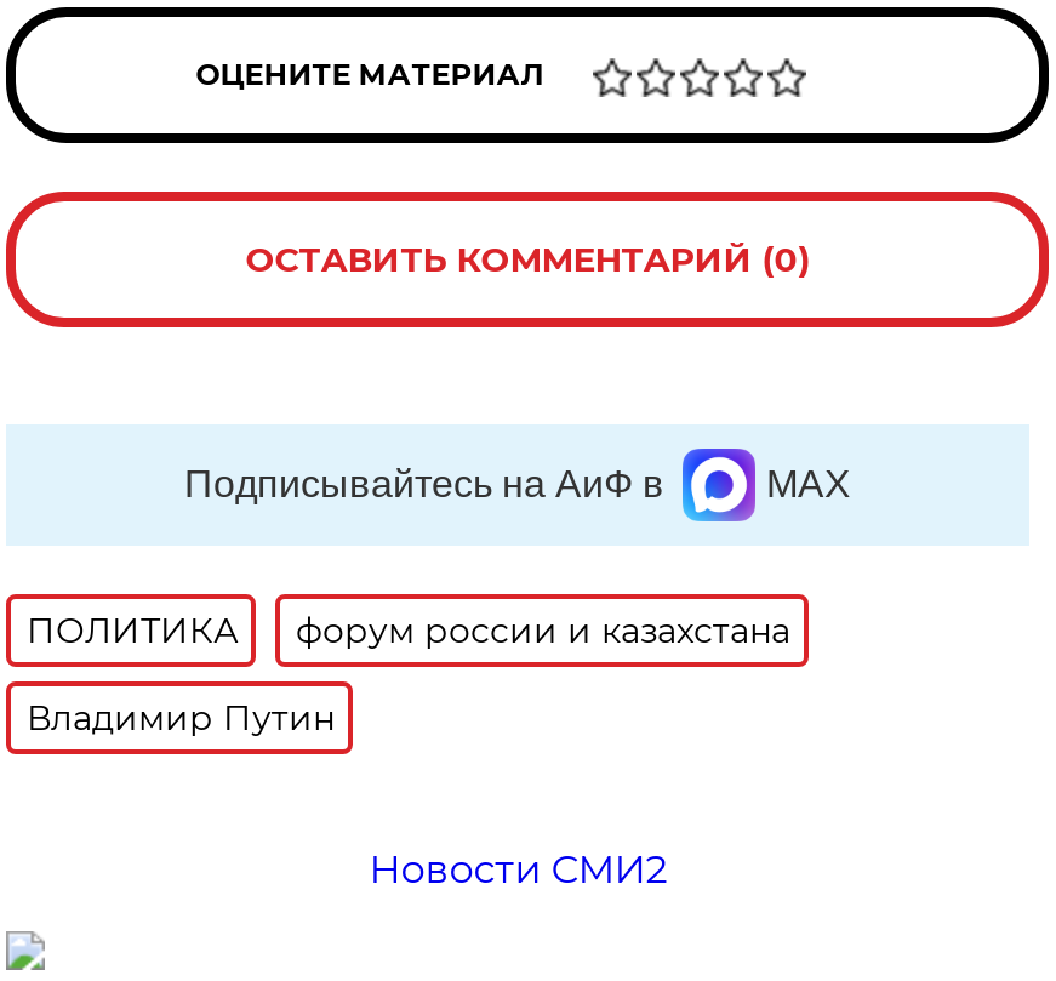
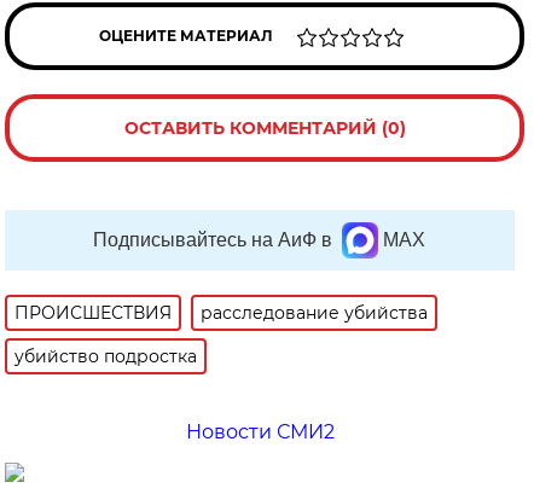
- ПОЛИТИКА
- форум россии и казахстана
+ ПРОИСШЕСТВИЯ
+ расследование убийства

- Владимир Путин
+ убийство подростка
